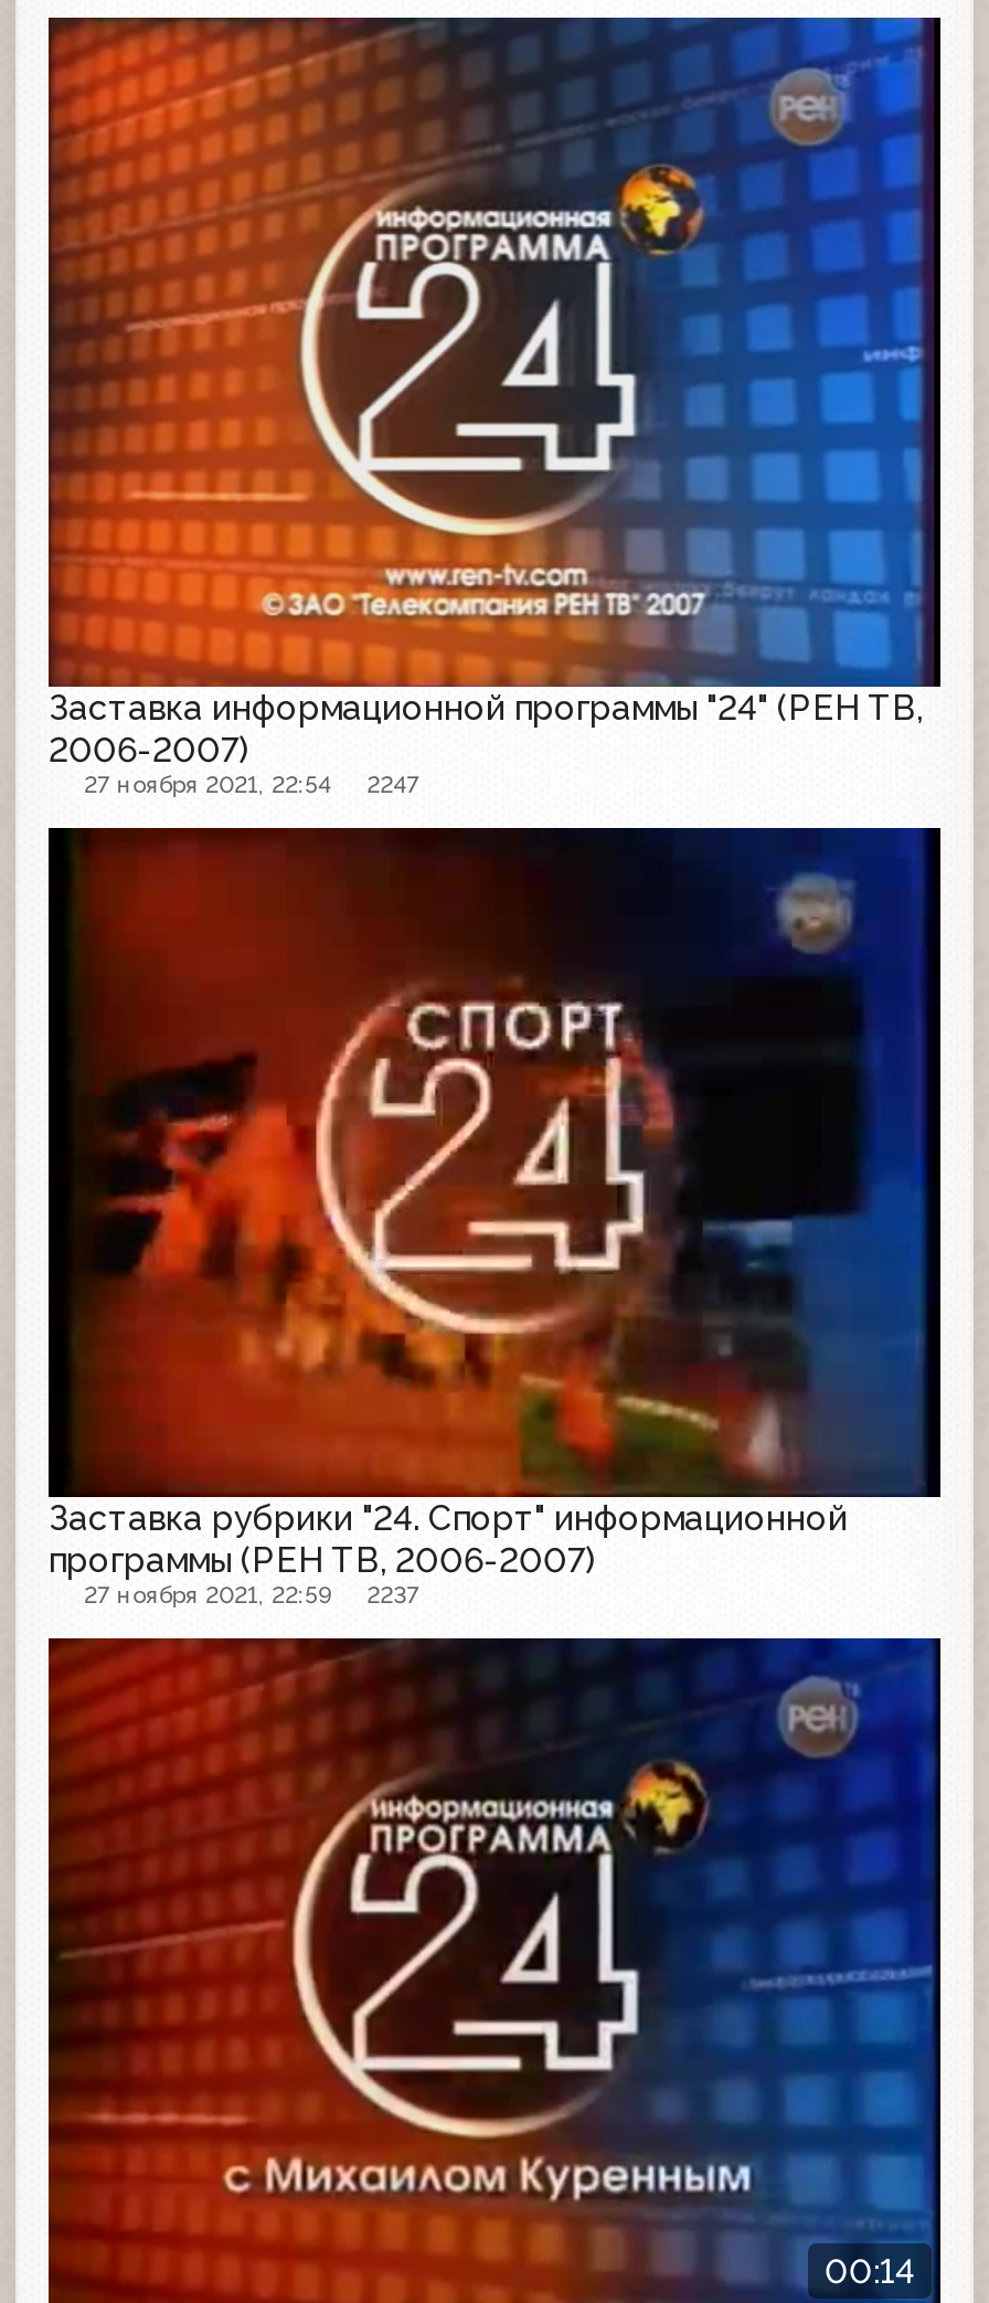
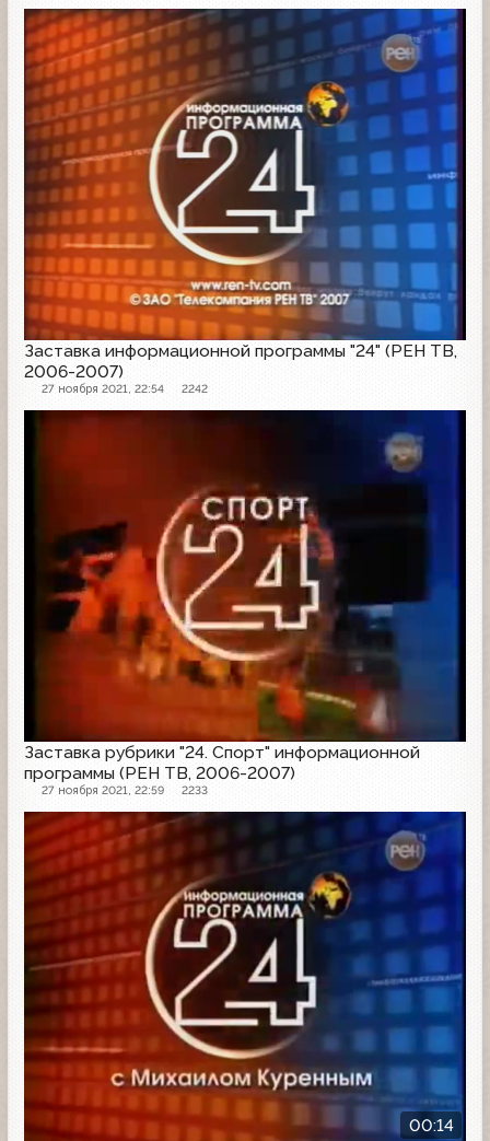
- 27 ноября 2021, 22:54 2247
+ 27 ноября 2021, 22:54 2242

- 27 ноября 2021, 22:59 2237
+ 27 ноября 2021, 22:59 2233
